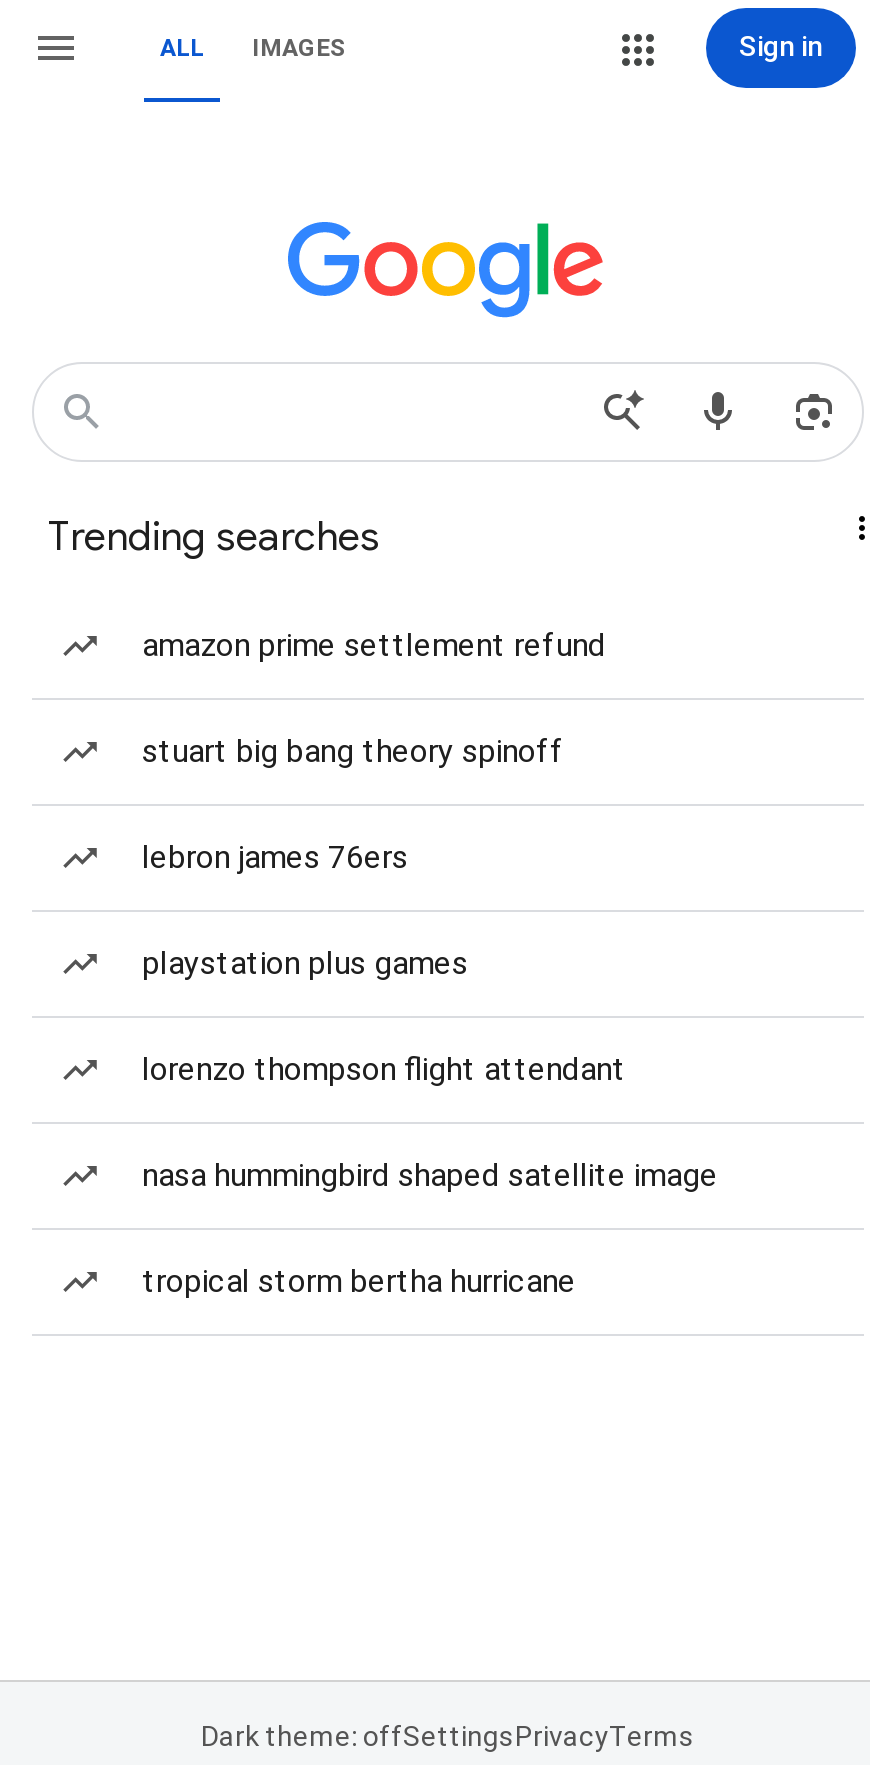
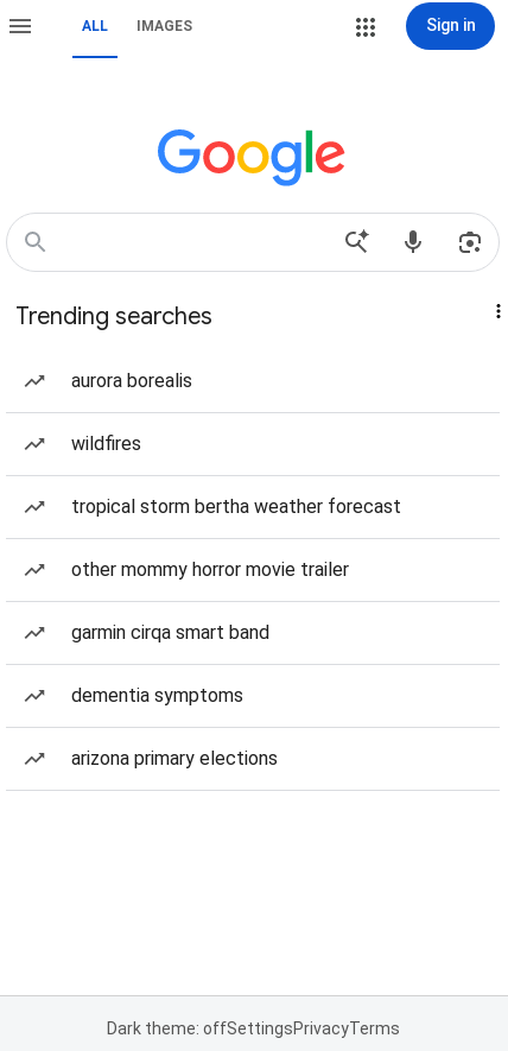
- amazon prime settlement refund
+ aurora borealis

- stuart big bang theory spinoff
+ wildfires

- lebron james 76ers
+ tropical storm bertha weather forecast

- playstation plus games
+ other mommy horror movie trailer

- lorenzo thompson flight attendant
+ garmin cirqa smart band

- nasa hummingbird shaped satellite image
+ dementia symptoms

- tropical storm bertha hurricane
+ arizona primary elections
